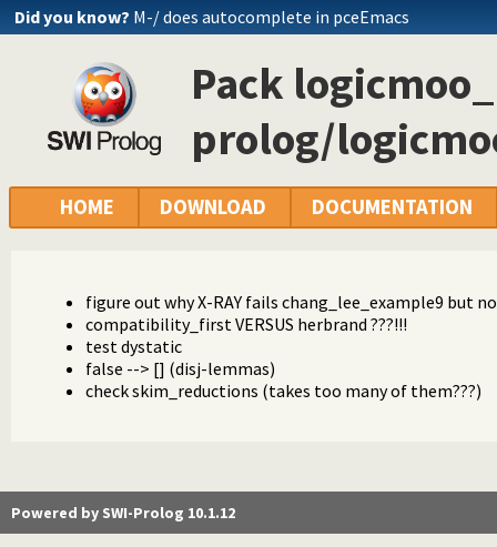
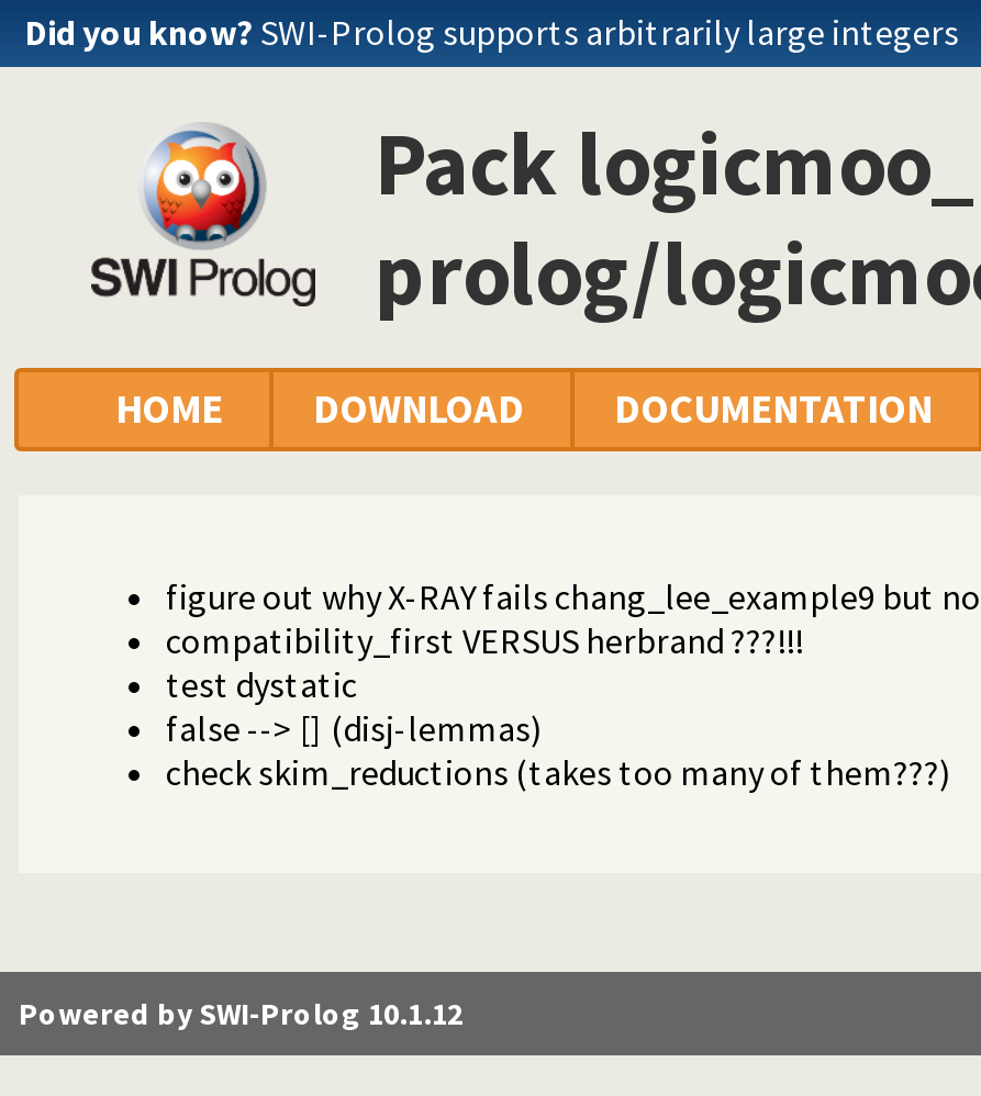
- Did you know? M-/ does autocomplete in pceEmacs
+ Did you know? SWI-Prolog supports arbitrarily large integers
